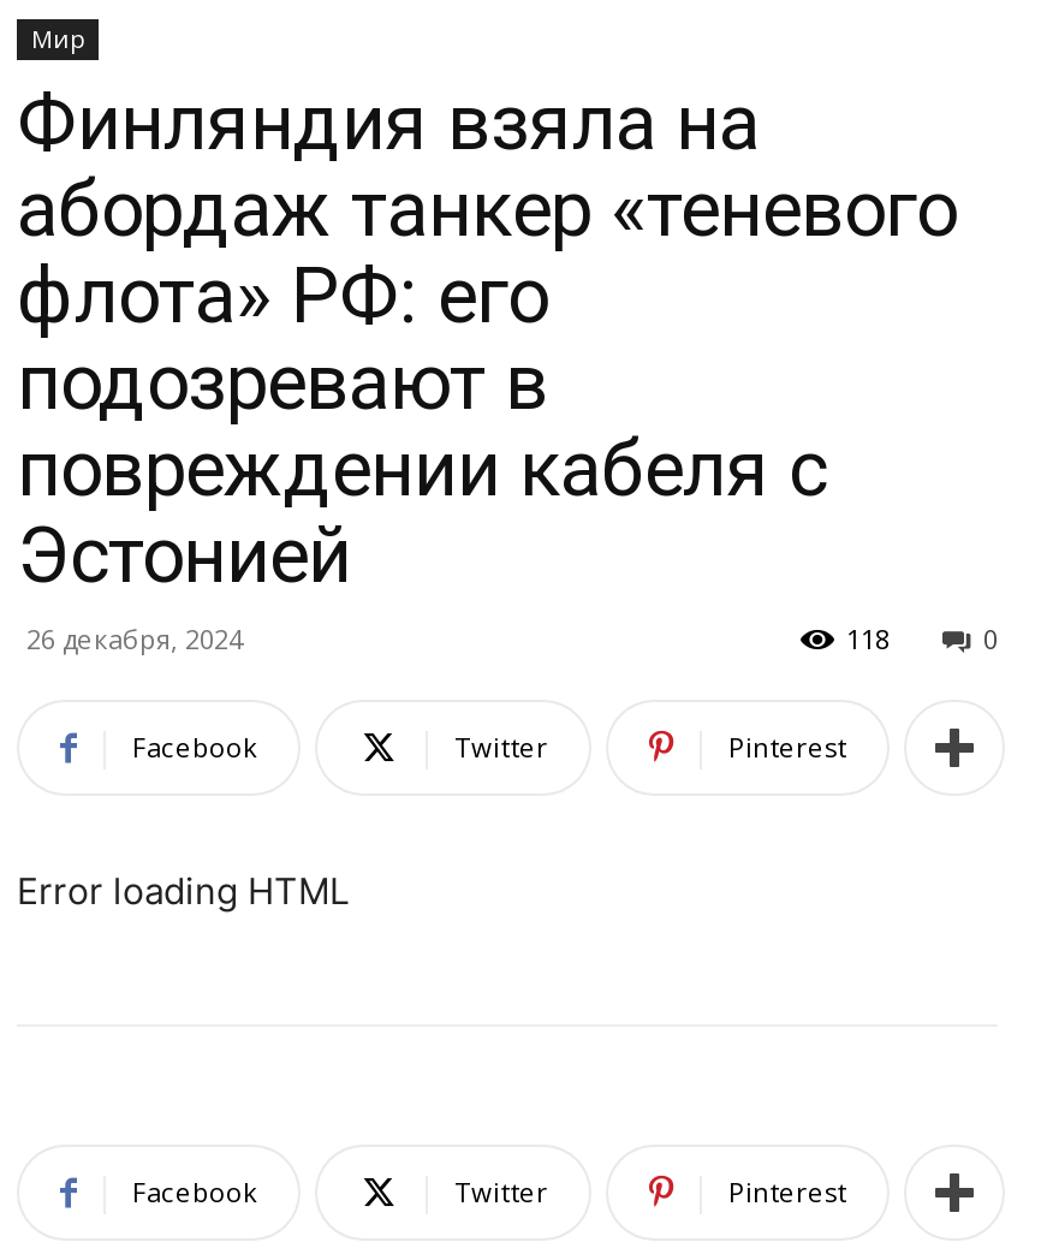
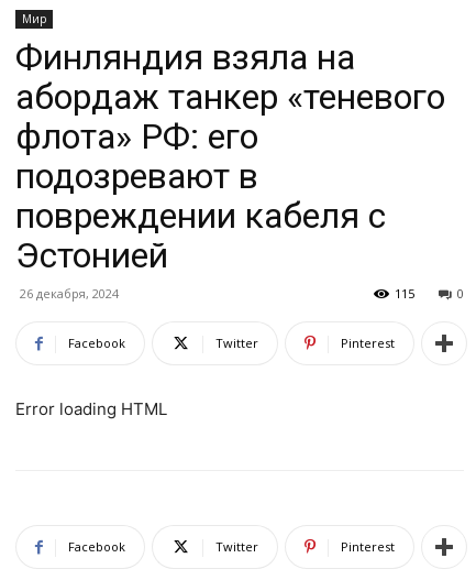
- 118
+ 115
